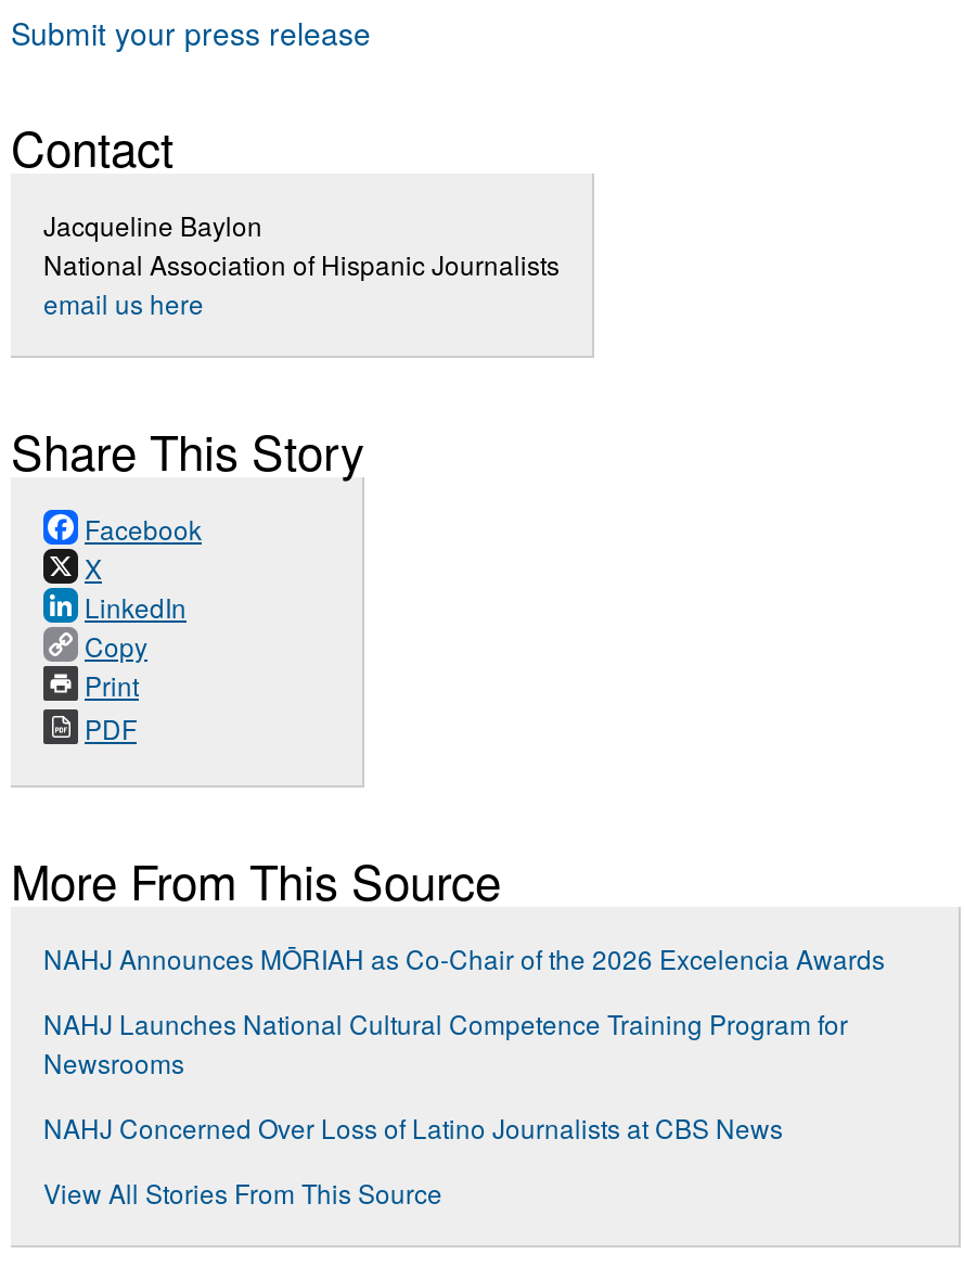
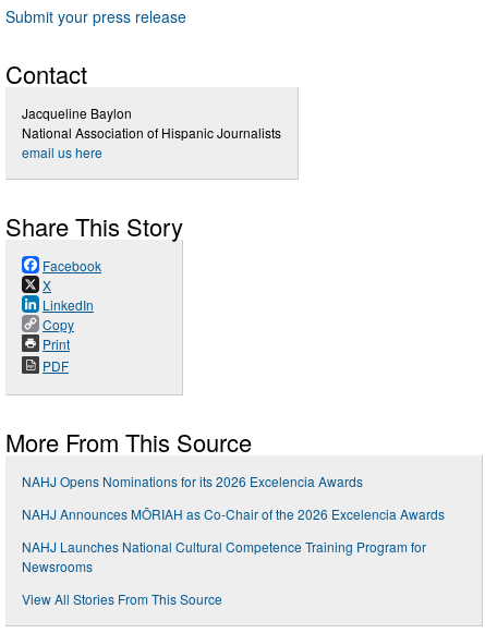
+ NAHJ Opens Nominations for its 2026 Excelencia Awards

moved down: NAHJ Announces MŌRIAH as Co-Chair of the 2026 Excelencia Awards | NAHJ Launches National Cultural Competence Training Program for | Newsrooms

- NAHJ Concerned Over Loss of Latino Journalists at CBS News
